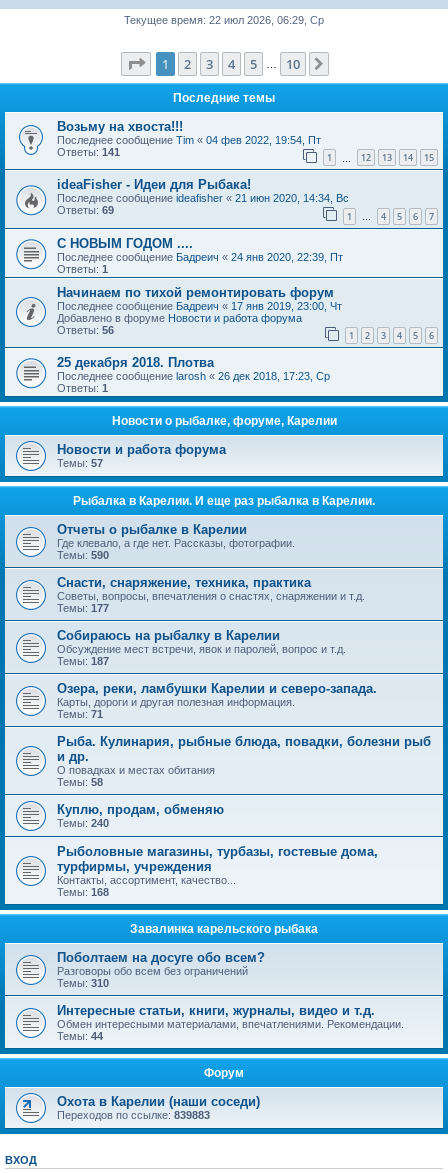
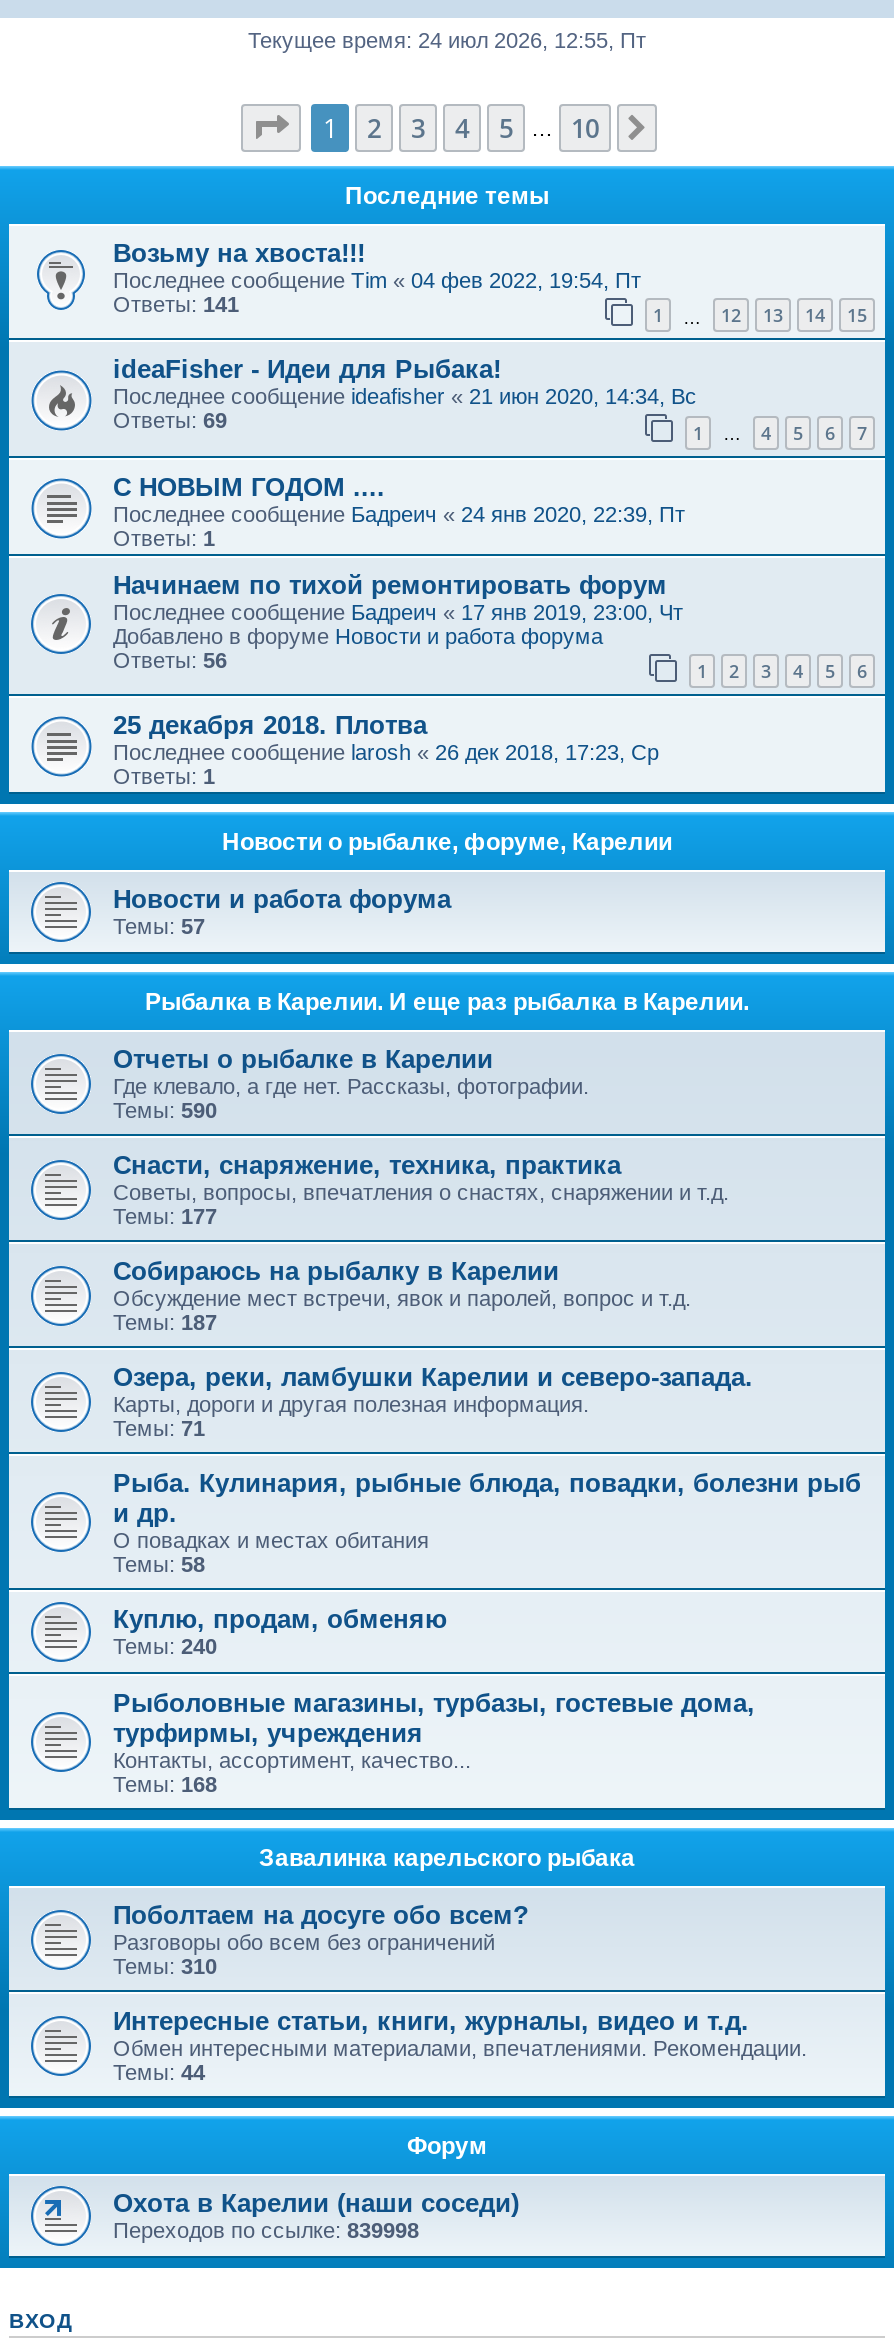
- Текущее время: 22 июл 2026, 06:29, Ср
+ Текущее время: 24 июл 2026, 12:55, Пт

- Переходов по ссылке:839883
+ Переходов по ссылке:839998
